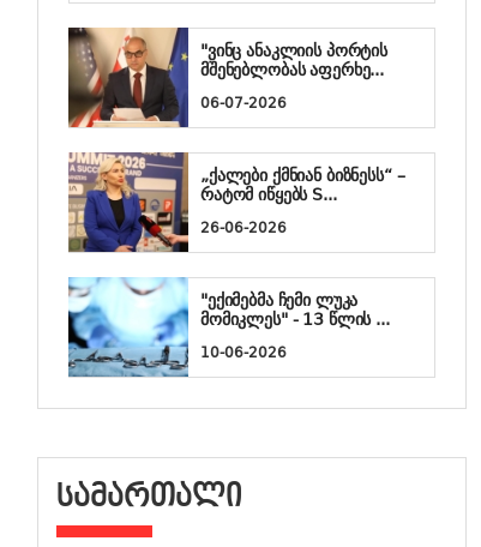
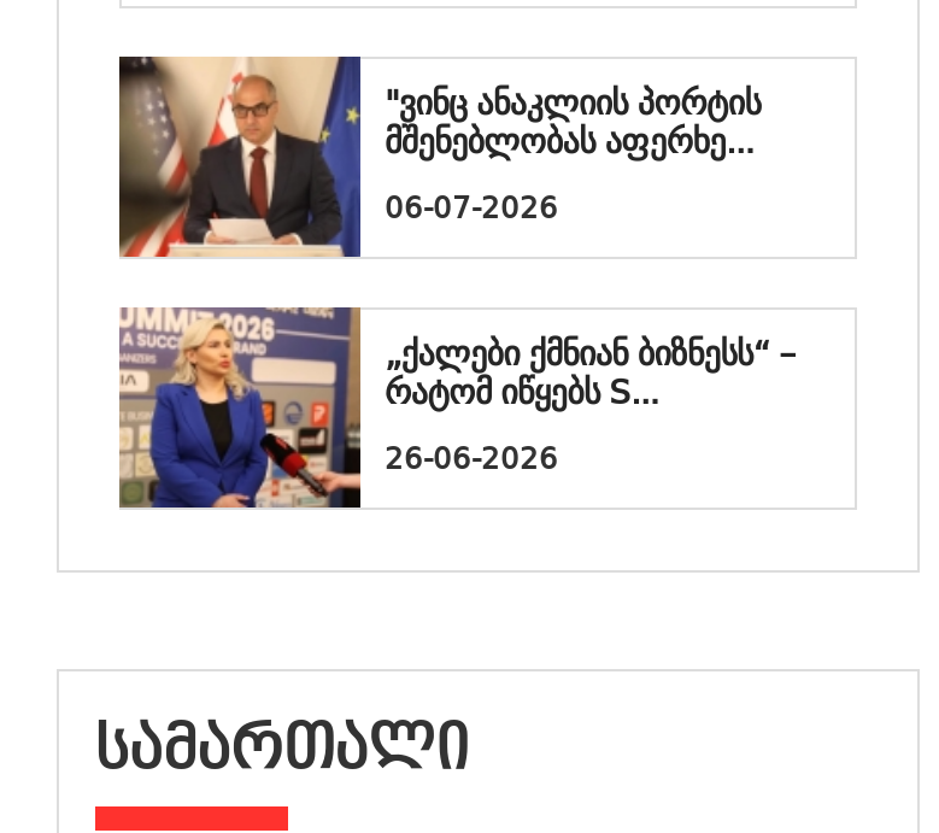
- [image]
- "ექიმებმა ჩემი ლუკა
- მომიკლეს" - 13 წლის ...
- 10-06-2026
